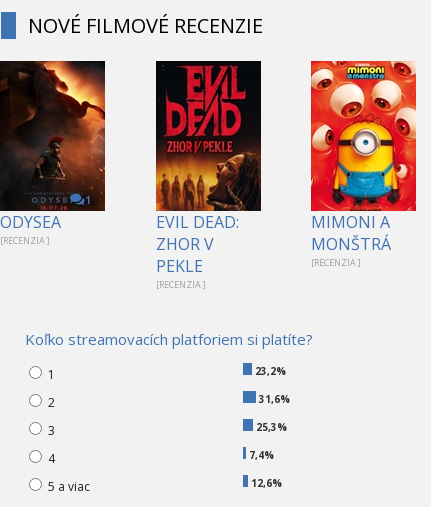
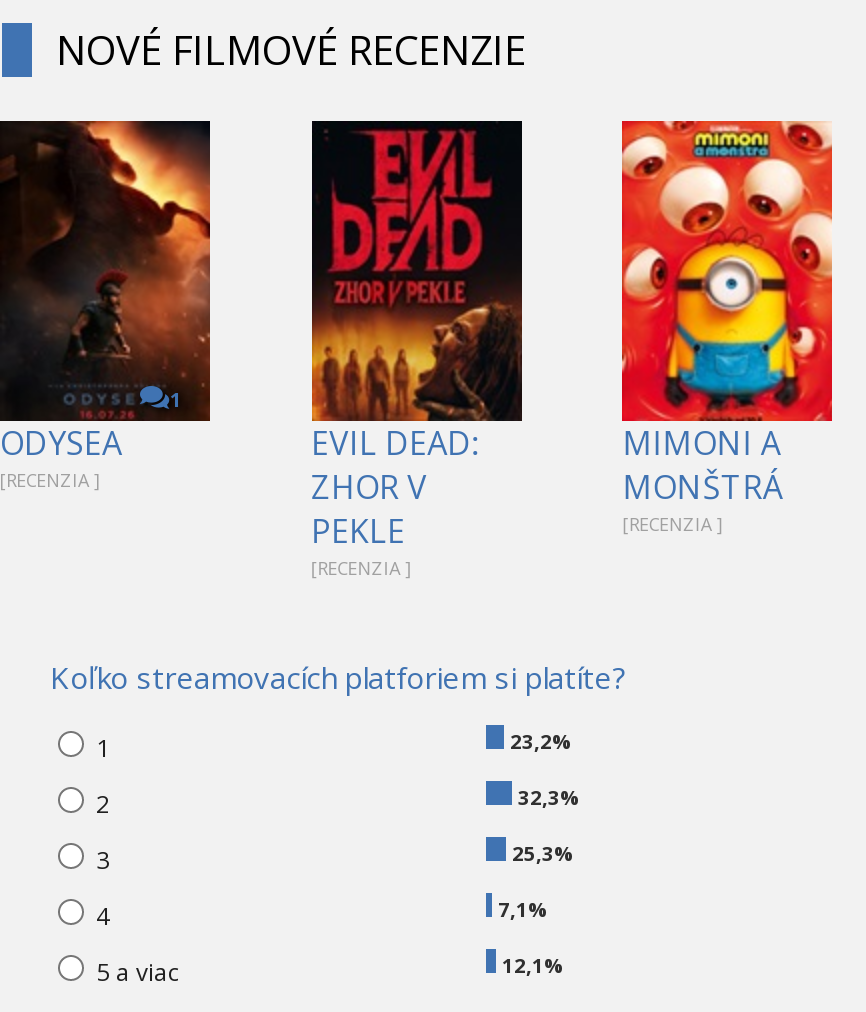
- 31,6%
+ 32,3%

- 7,4%
+ 7,1%

- 12,6%
+ 12,1%
